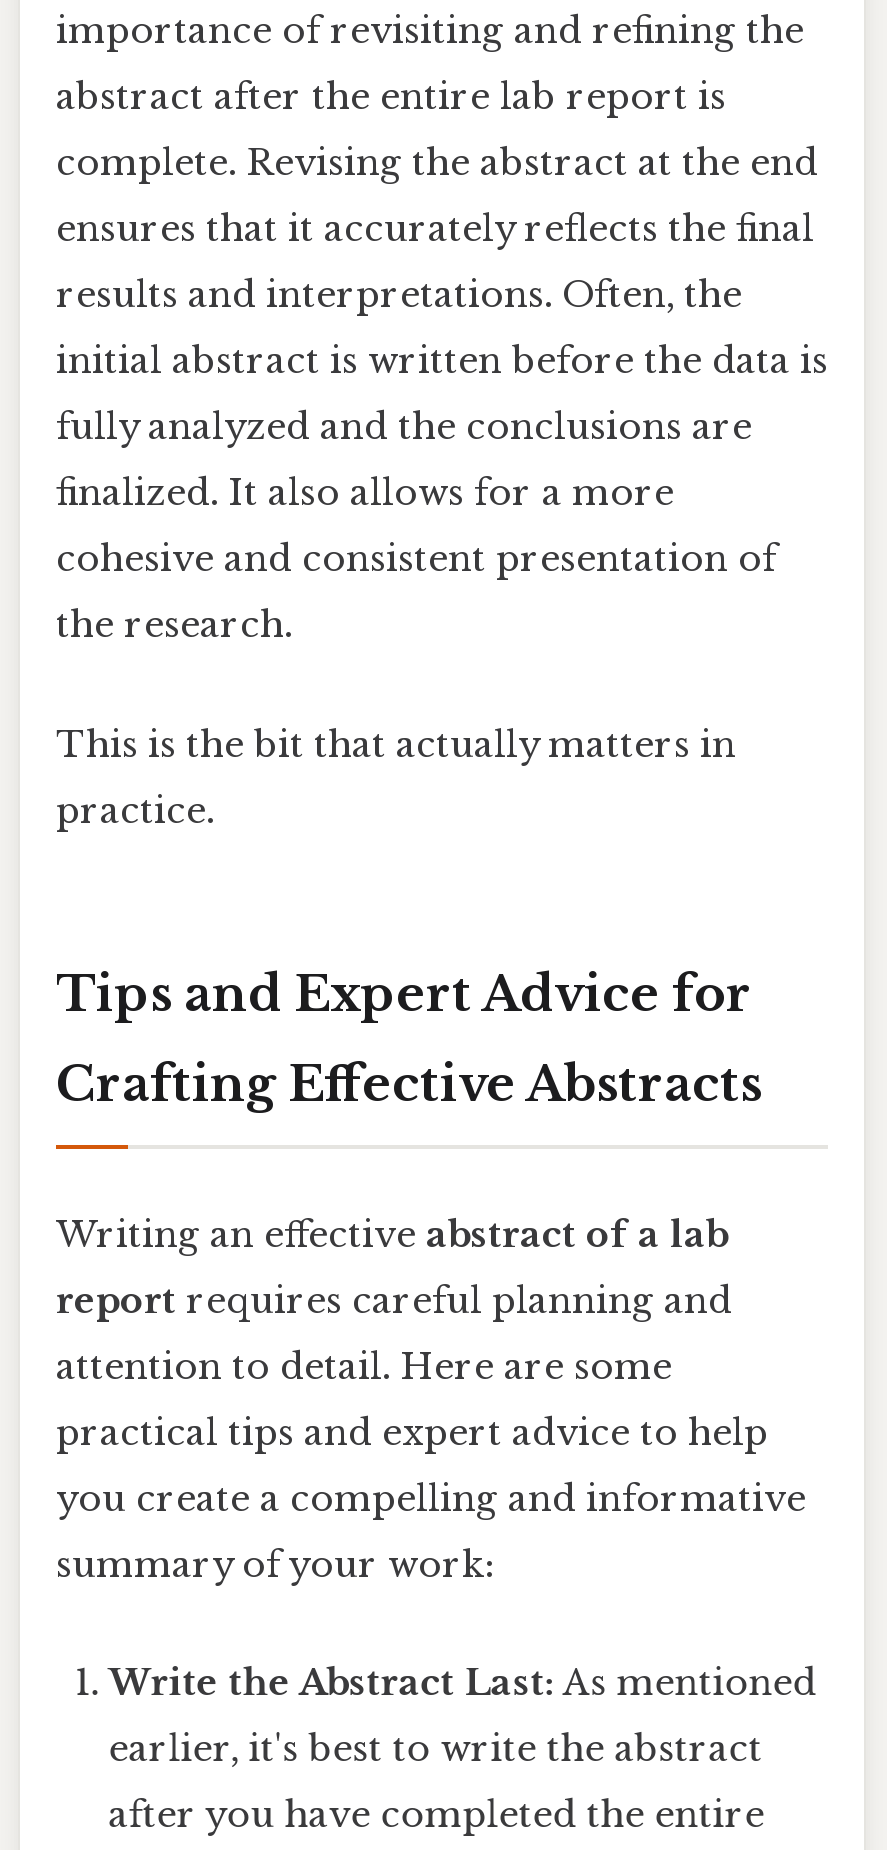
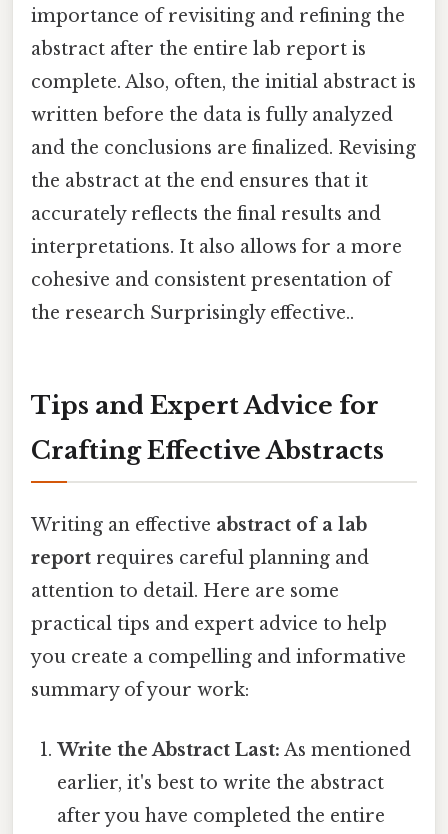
- complete. Revising the abstract at the end
+ complete. Also, often, the initial abstract is

- ensures that it accurately reflects the final
+ written before the data is fully analyzed

- results and interpretations. Often, the
+ and the conclusions are finalized. Revising

- initial abstract is written before the data is
+ the abstract at the end ensures that it

- fully analyzed and the conclusions are
+ accurately reflects the final results and

- finalized. It also allows for a more
+ interpretations. It also allows for a more

- the research.
- This is the bit that actually matters in
- practice.
+ the research Surprisingly effective..
